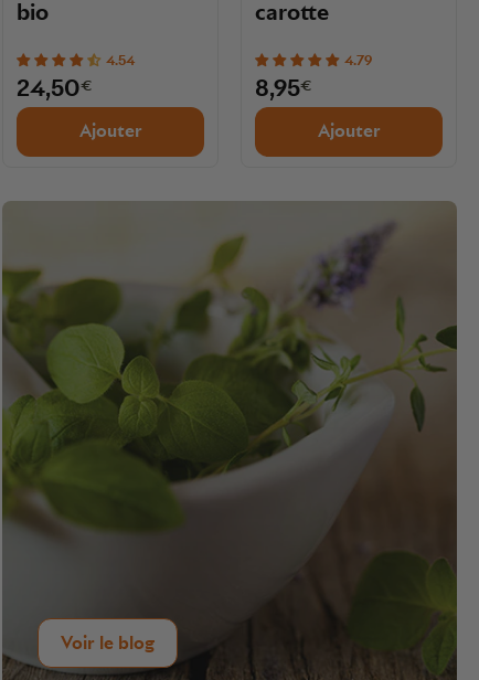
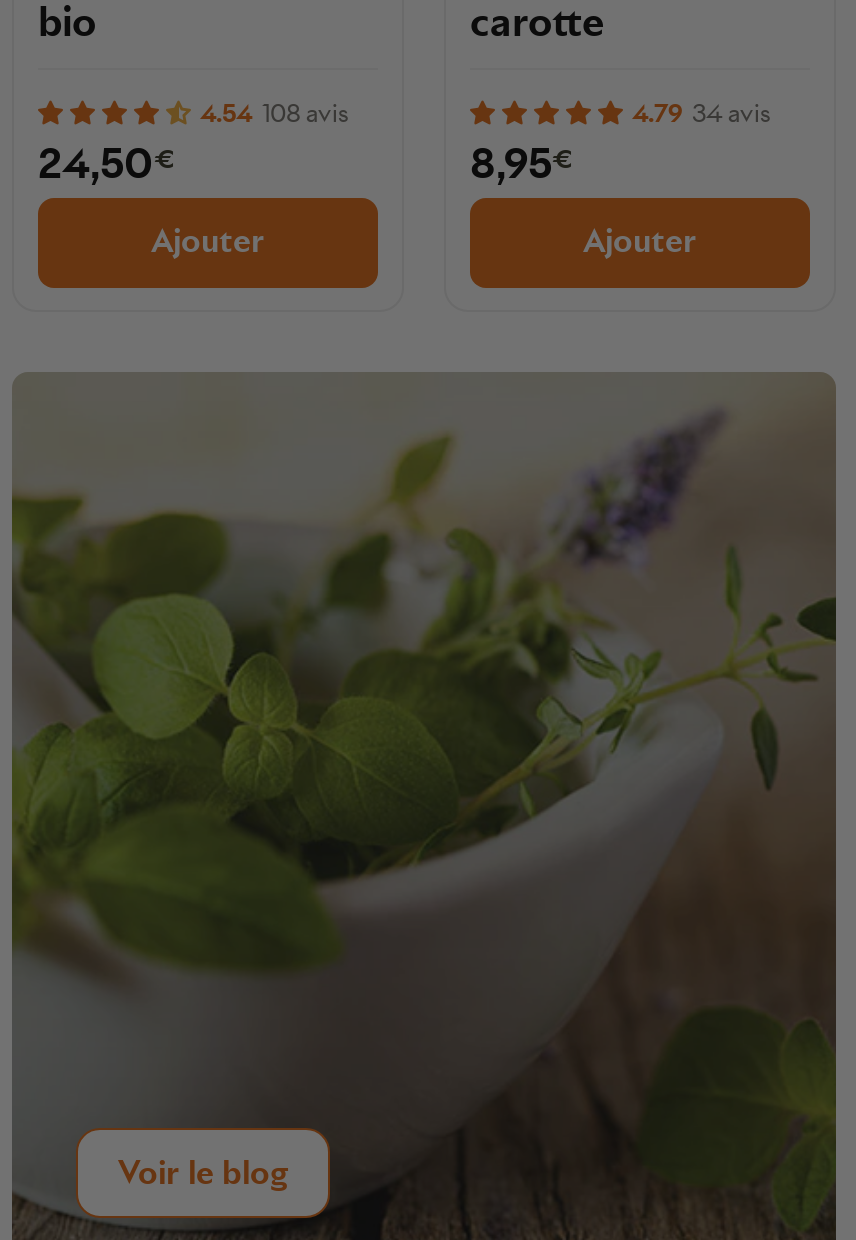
- 4.54
+ 4.54 108 avis

- 4.79
+ 4.79 34 avis
